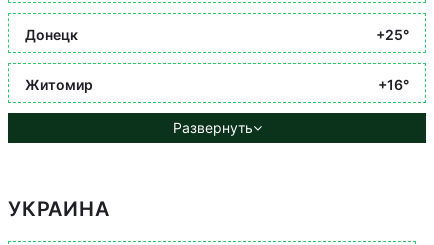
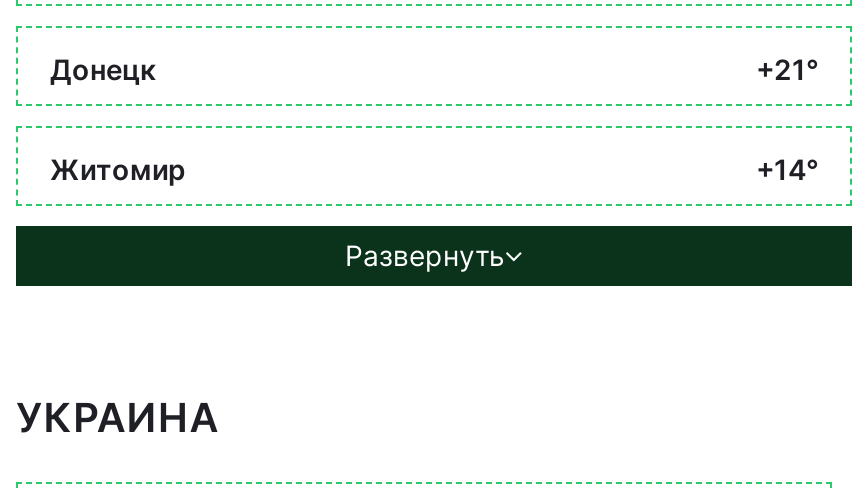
- +25°
+ +21°

- +16°
+ +14°
